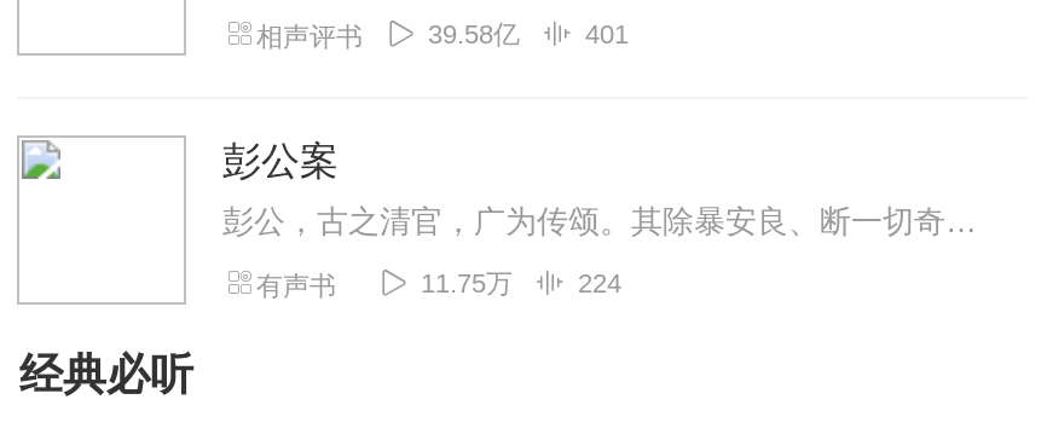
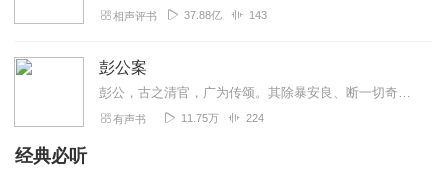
- 39.58亿
+ 37.88亿

- 401
+ 143
